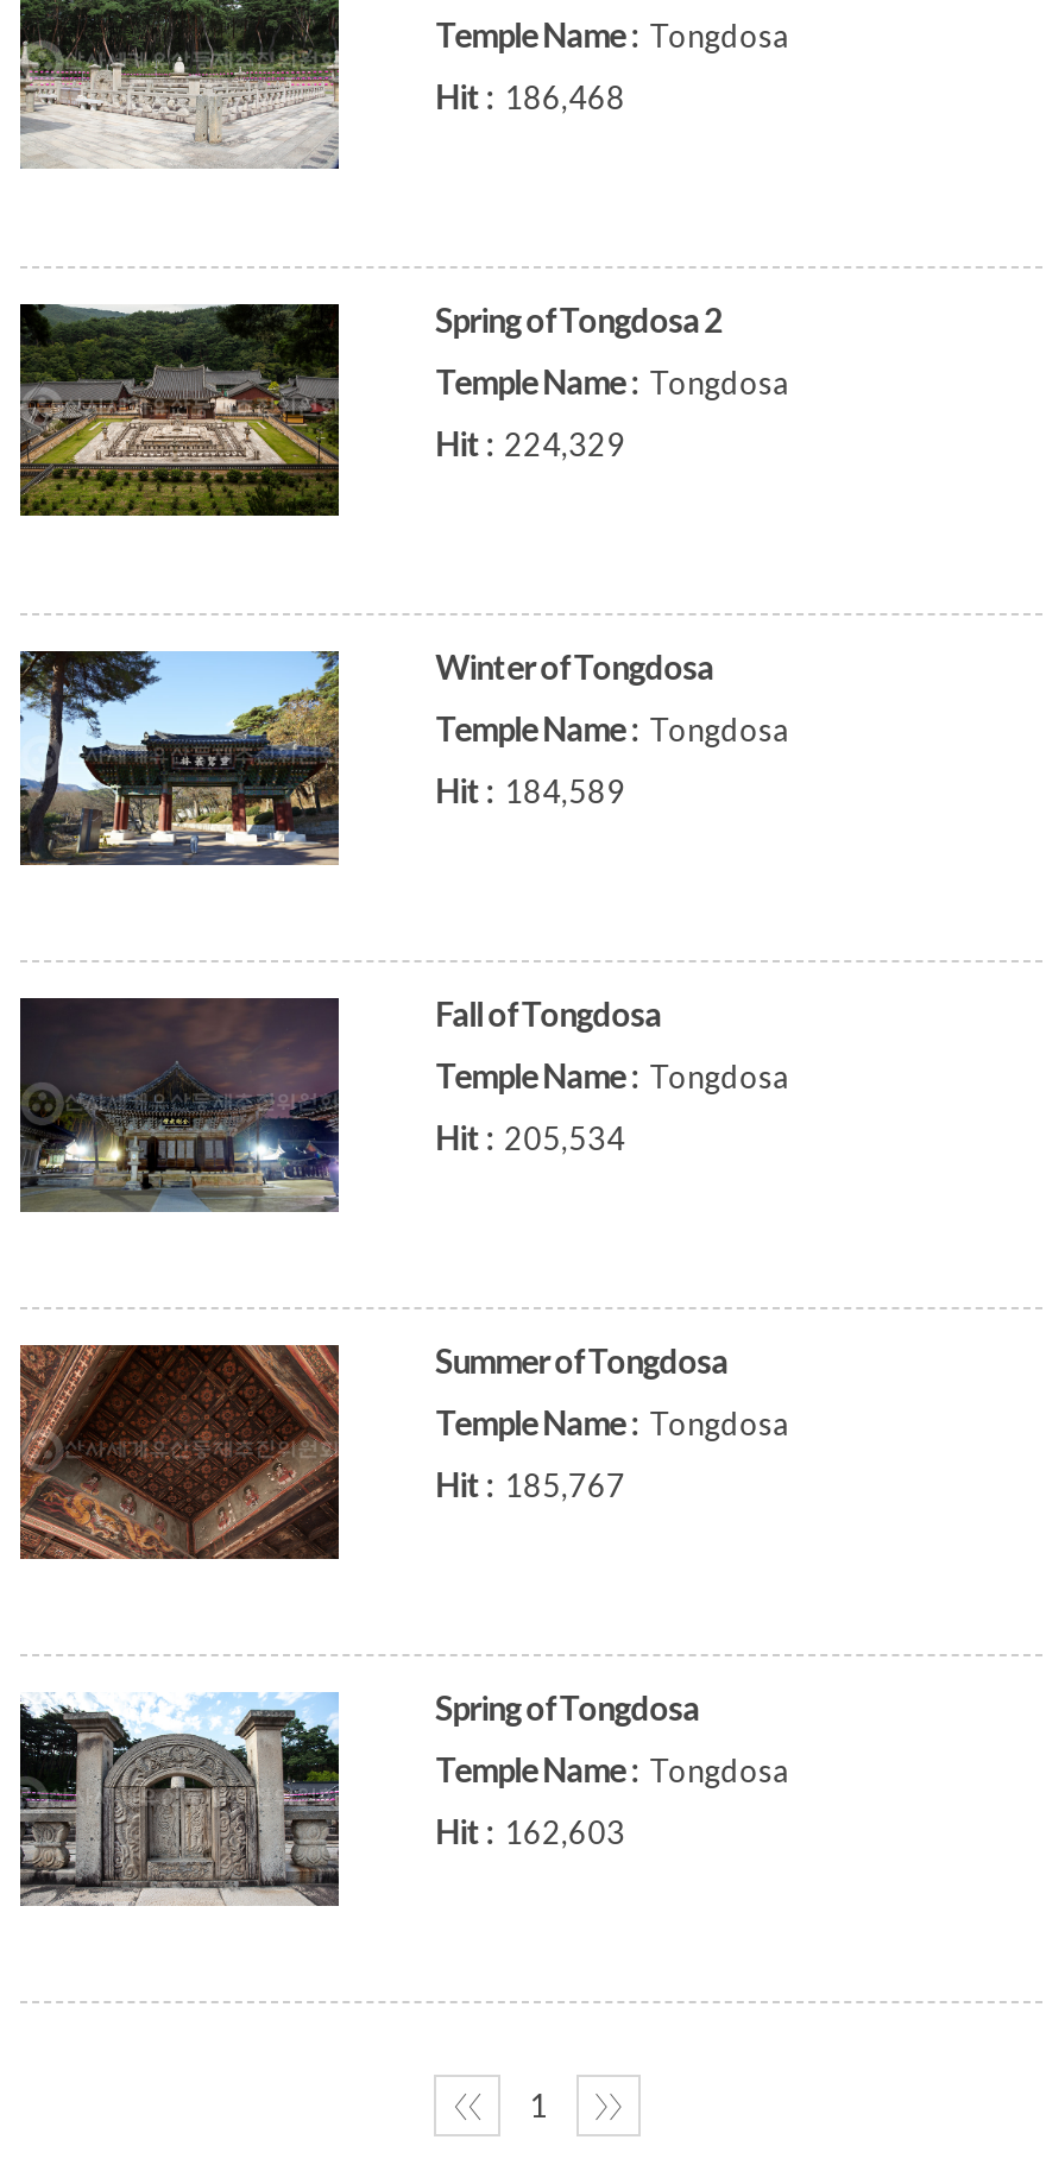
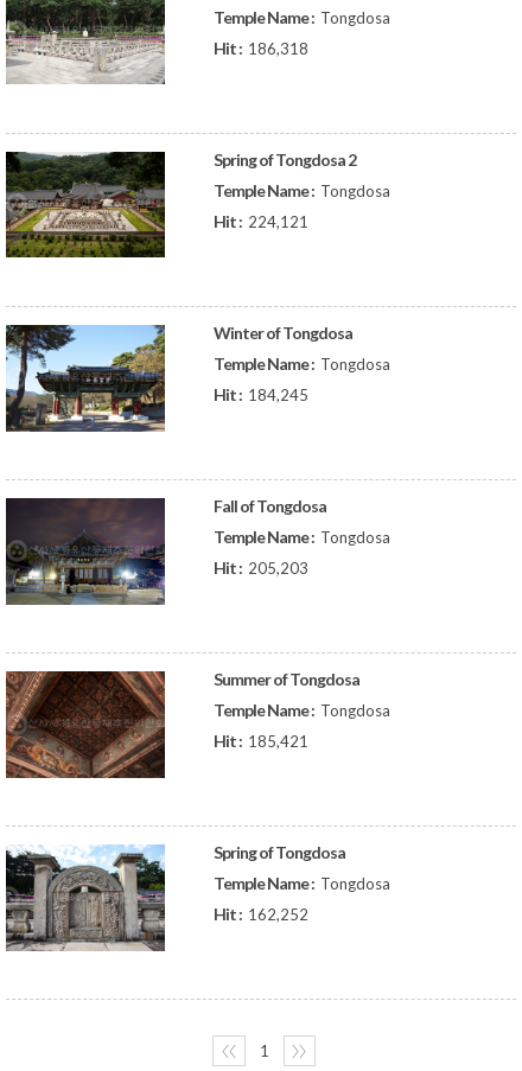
- Hit : 186,468
+ Hit : 186,318

- Hit : 224,329
+ Hit : 224,121

- Hit : 184,589
+ Hit : 184,245

- Hit : 205,534
+ Hit : 205,203

- Hit : 185,767
+ Hit : 185,421

- Hit : 162,603
+ Hit : 162,252
